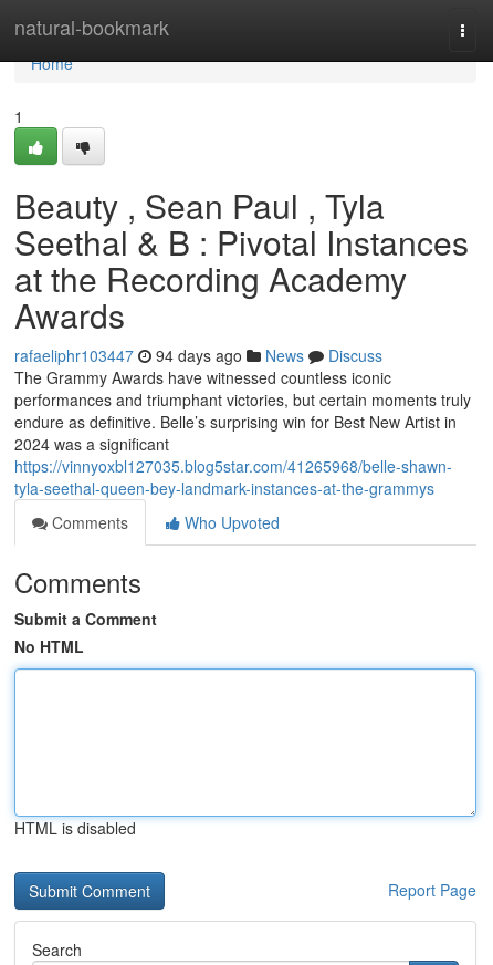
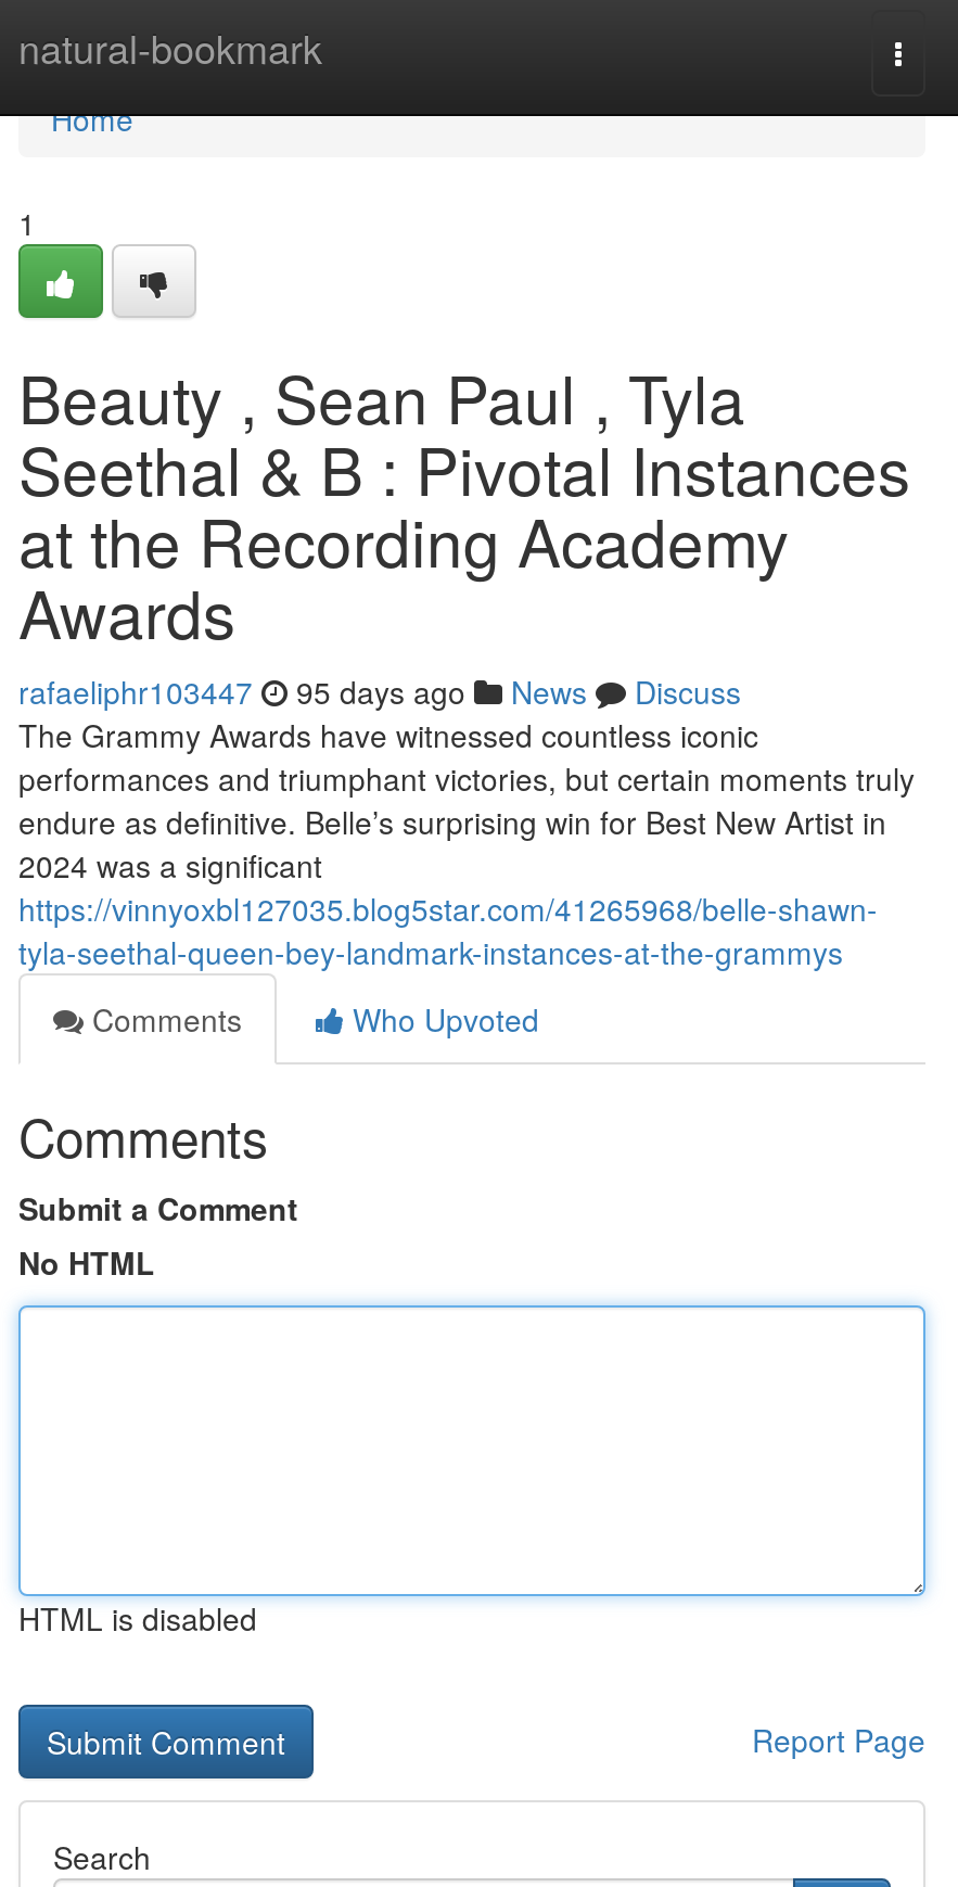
- rafaeliphr103447 94 days ago News Discuss
+ rafaeliphr103447 95 days ago News Discuss
